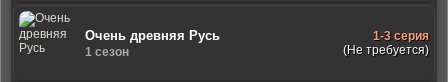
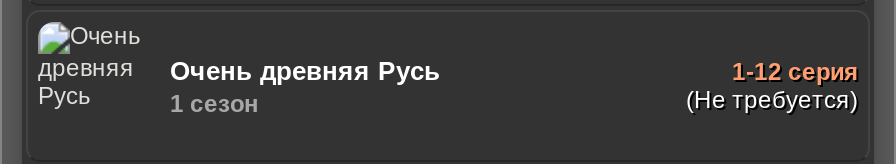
- 1-3 серия
+ 1-12 серия
